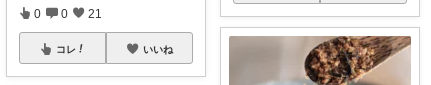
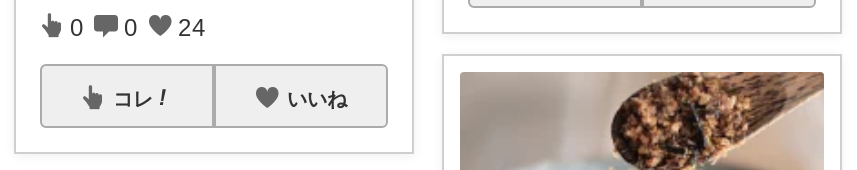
- 0 0 21
+ 0 0 24
